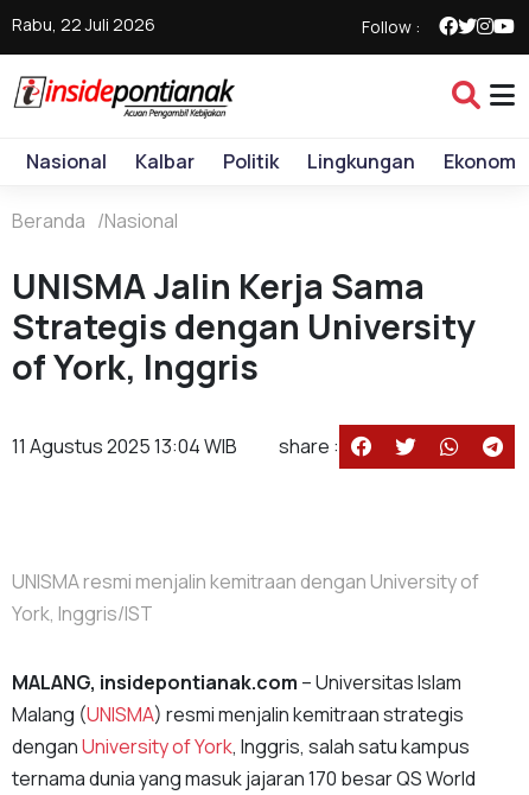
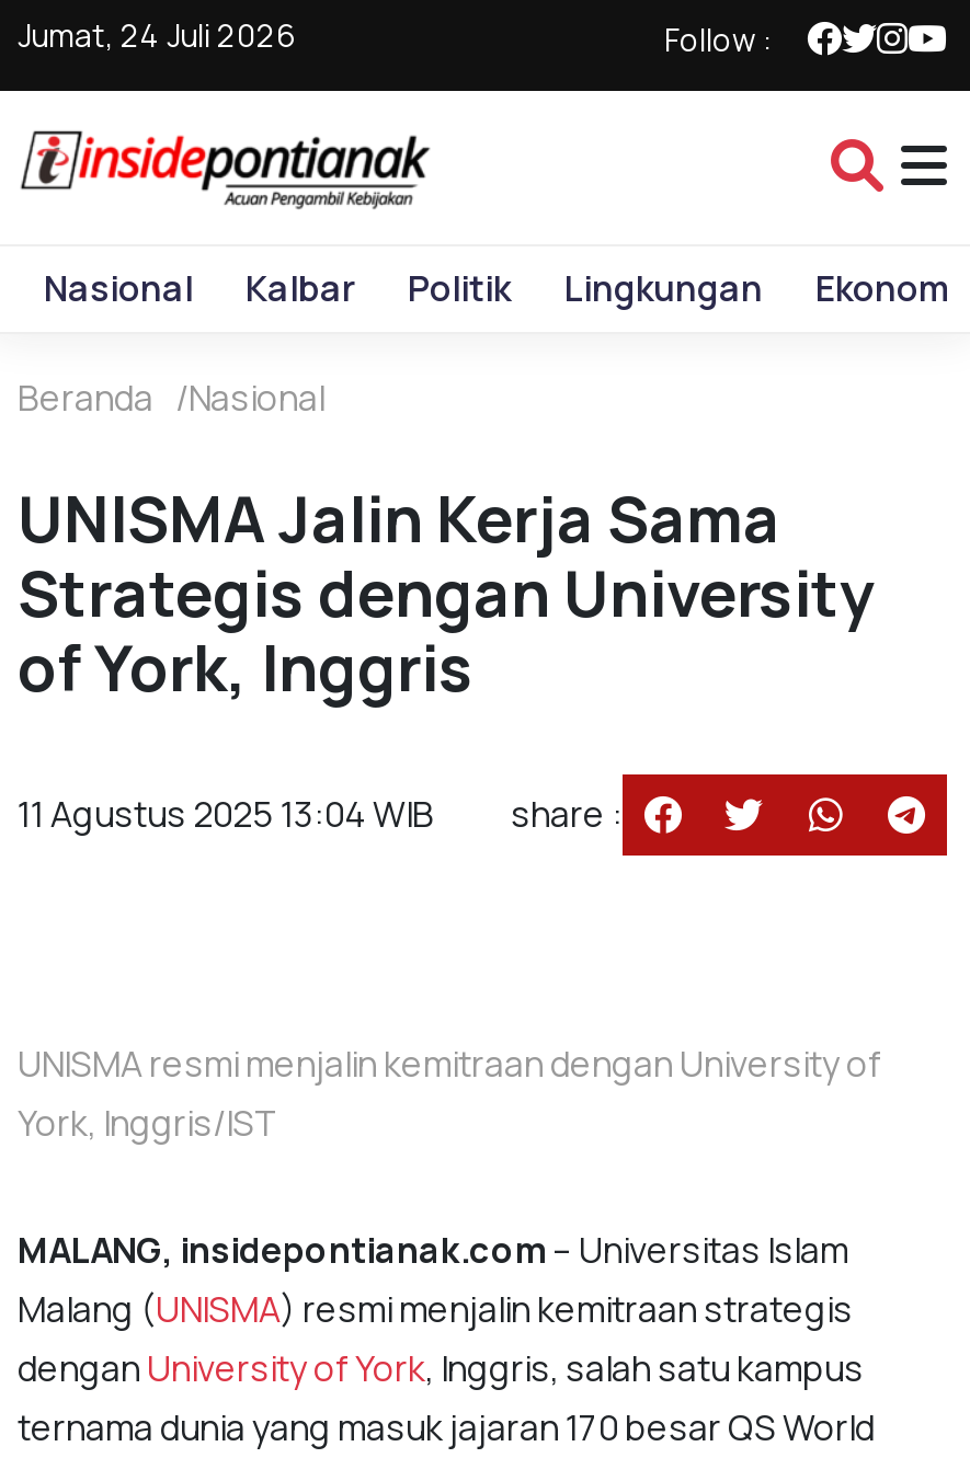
- Rabu, 22 Juli 2026
+ Jumat, 24 Juli 2026
